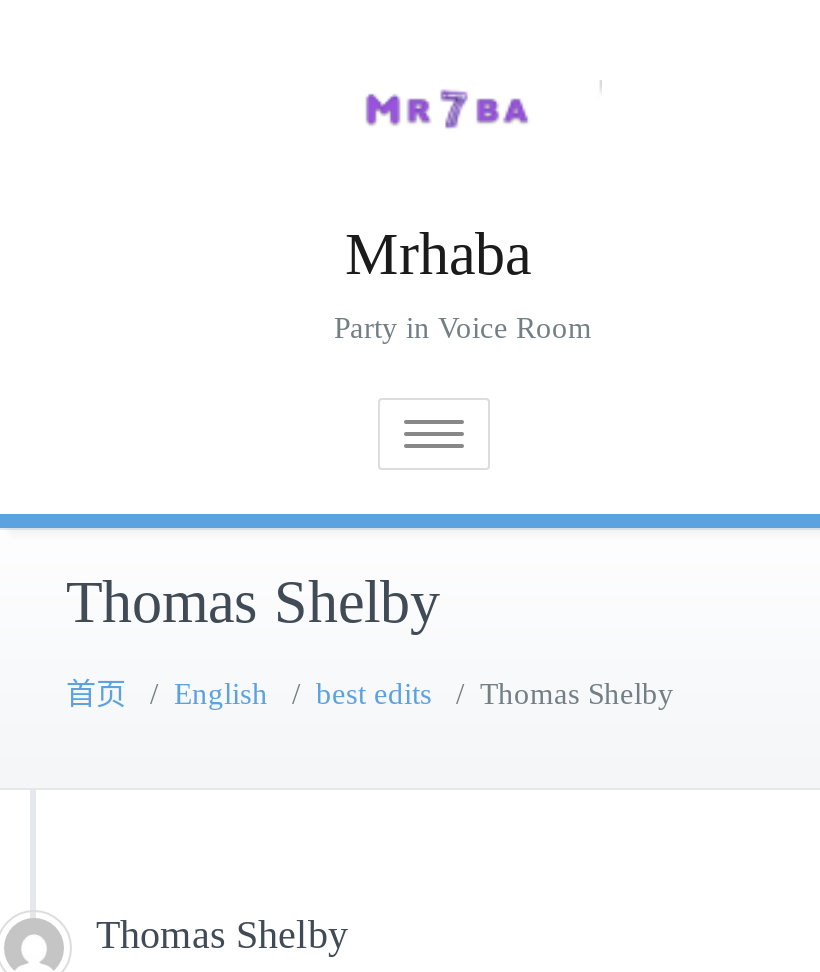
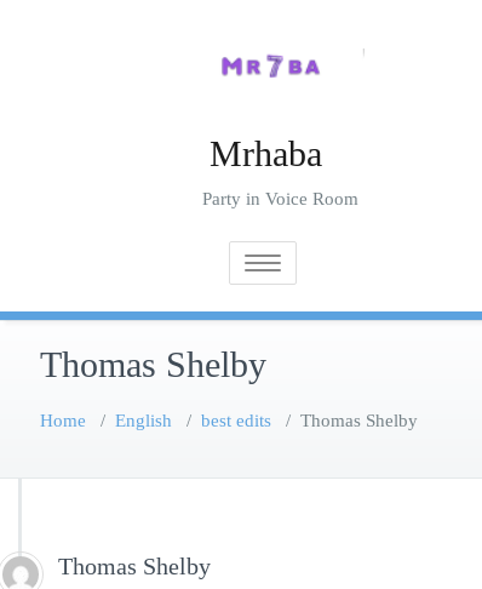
- 首页/ English / best edits / Thomas Shelby
+ Home / English / best edits / Thomas Shelby
